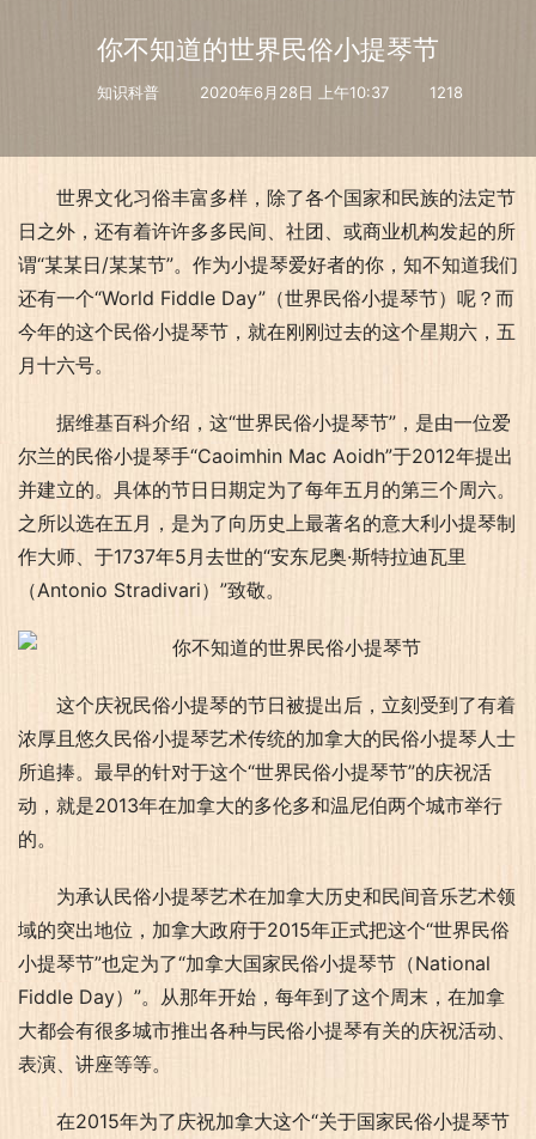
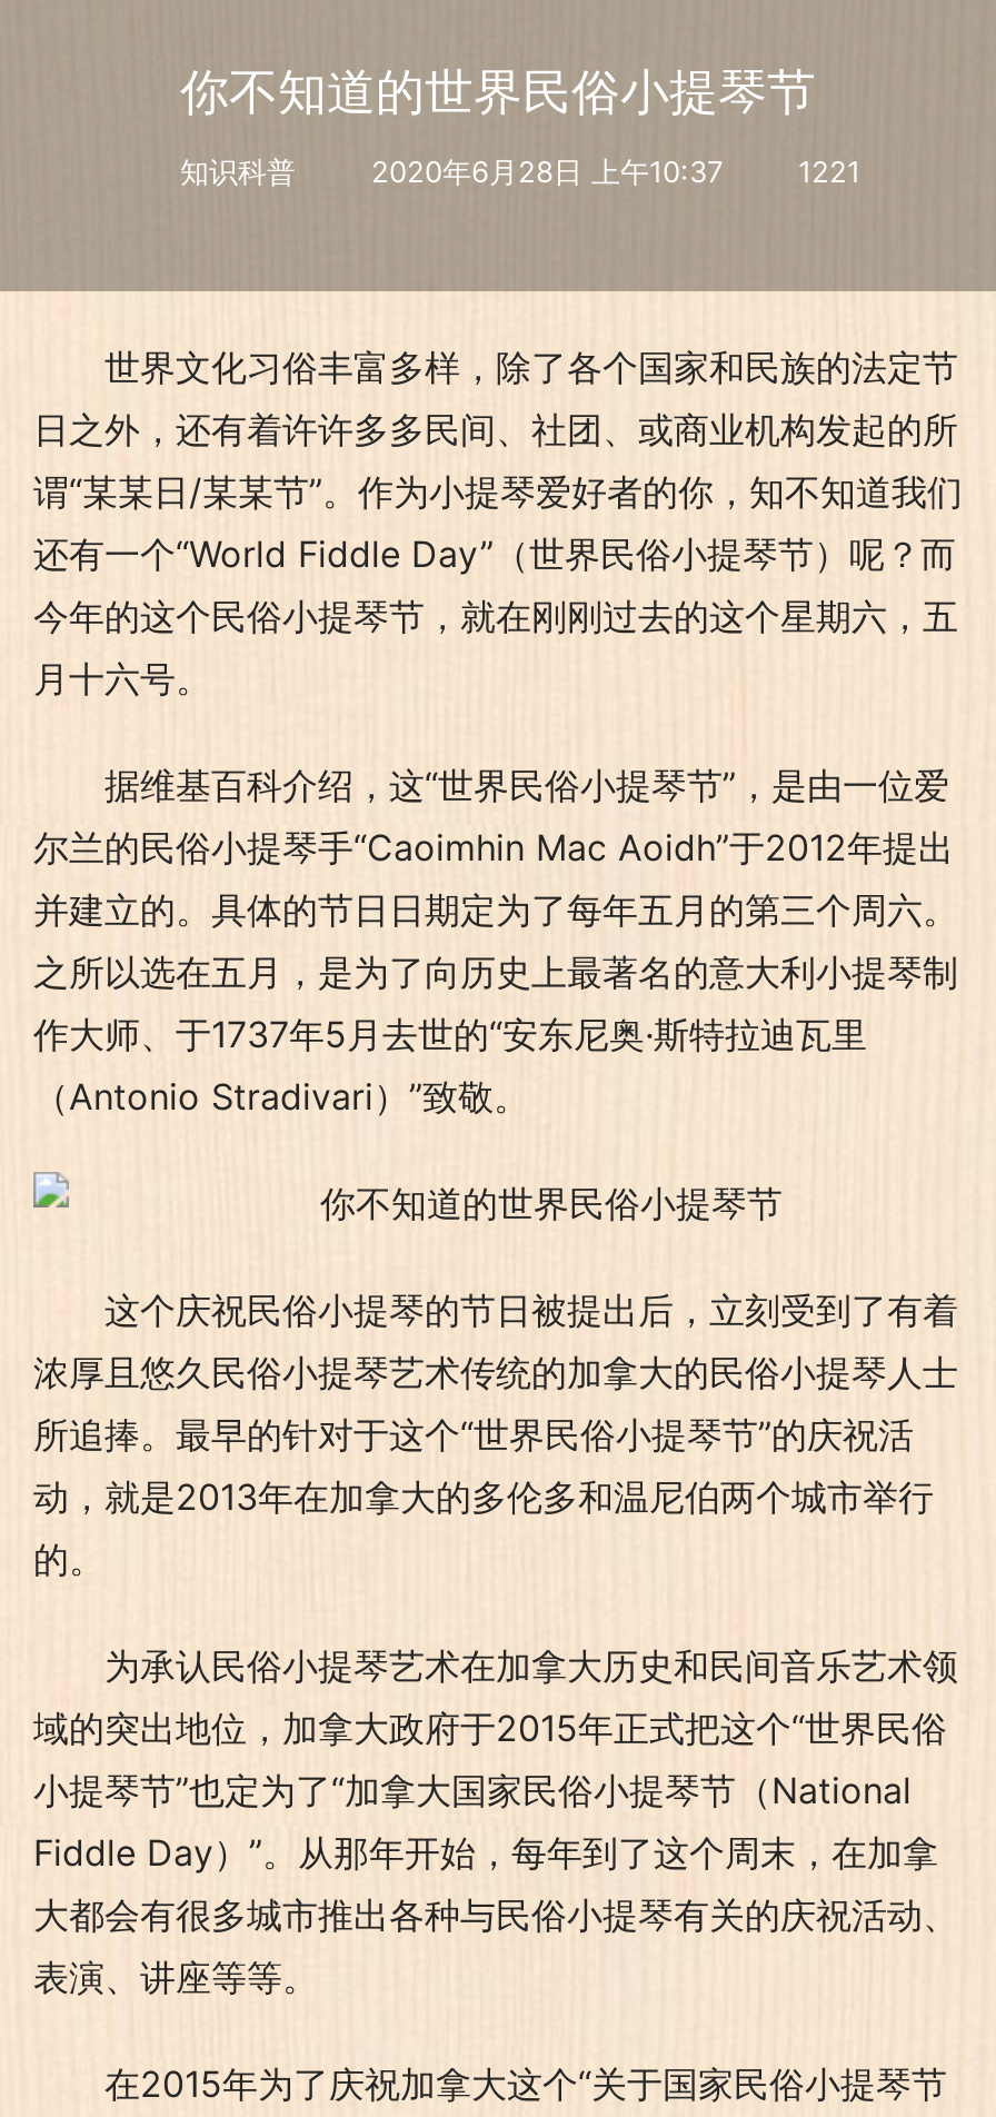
- 知识科普 2020年6月28日 上午10:37 1218
+ 知识科普 2020年6月28日 上午10:37 1221
